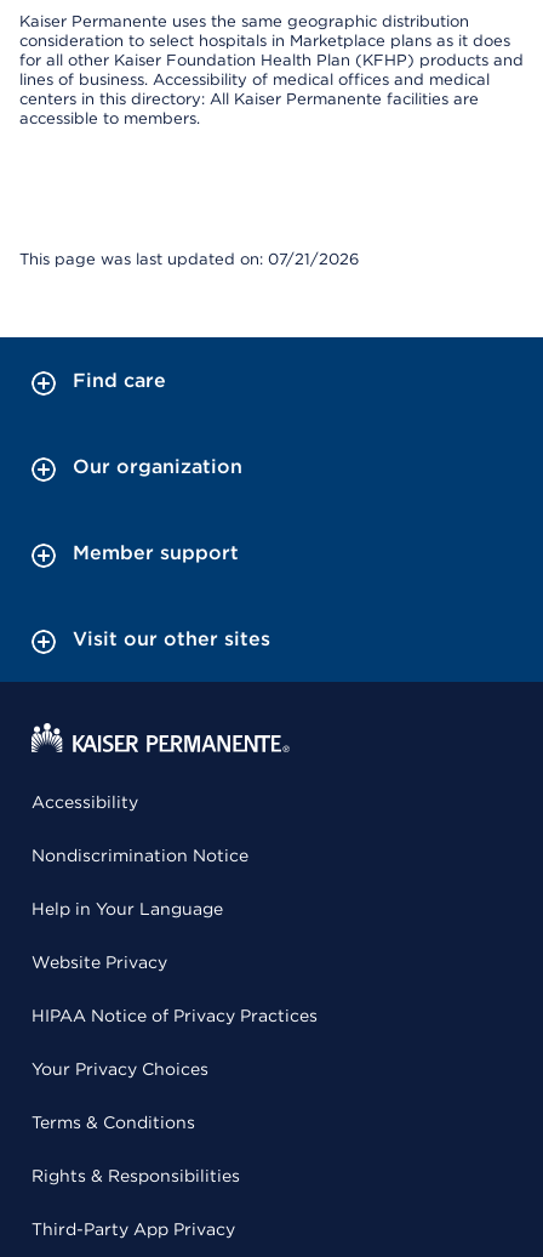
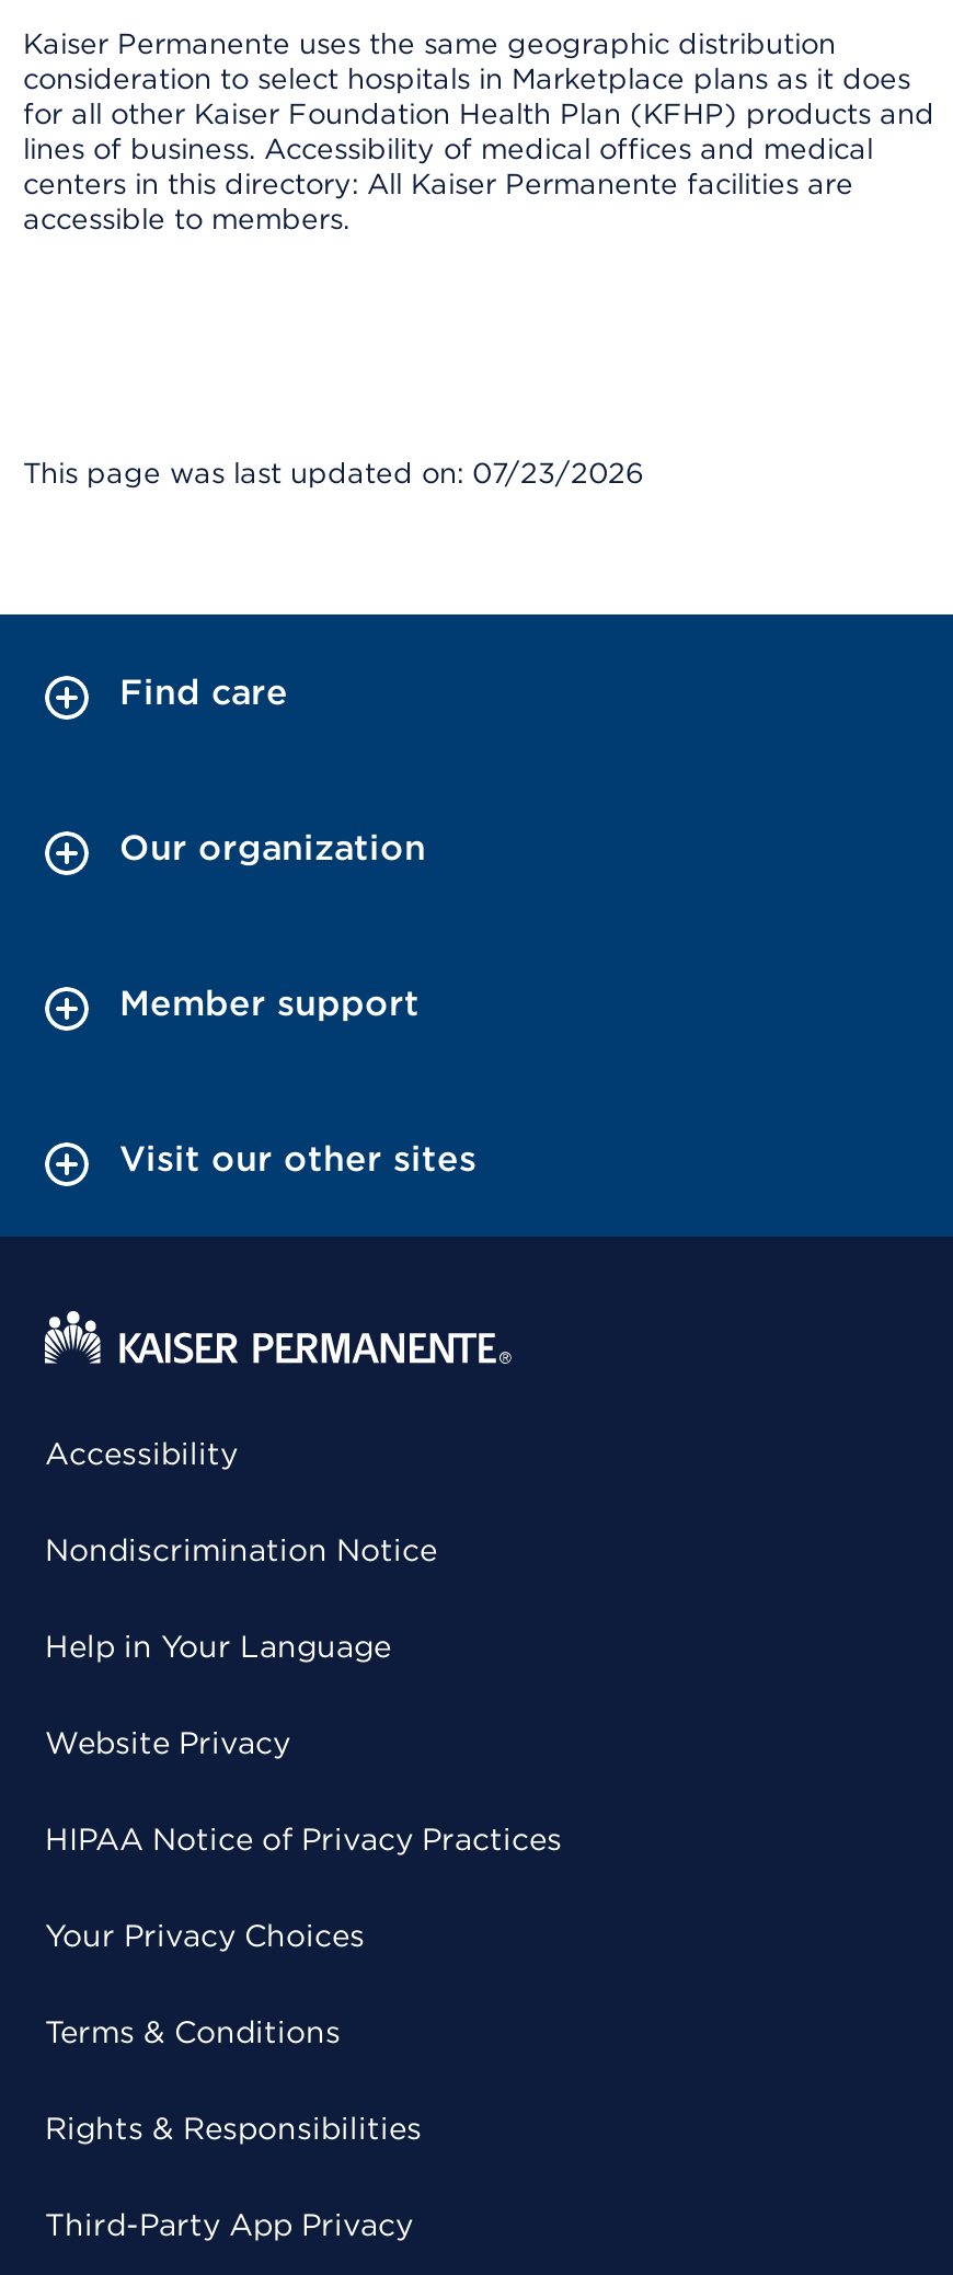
- This page was last updated on: 07/21/2026
+ This page was last updated on: 07/23/2026
